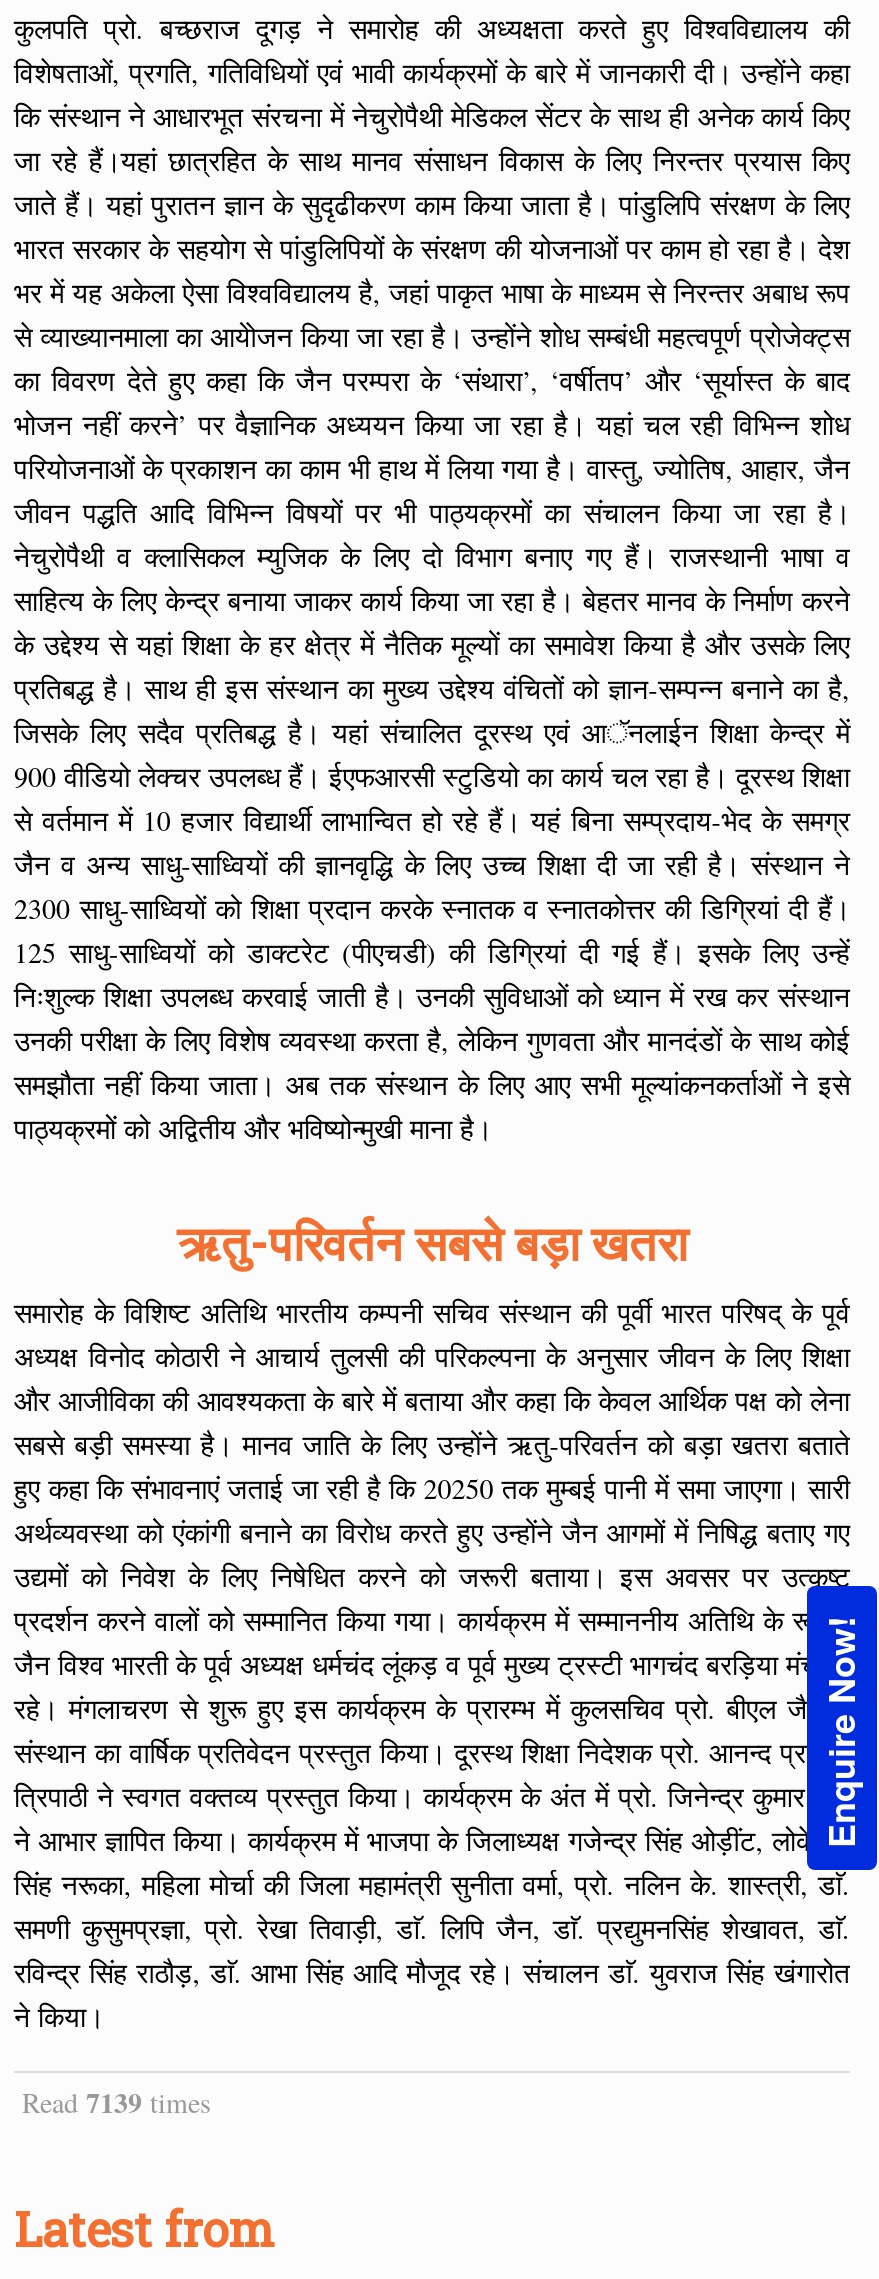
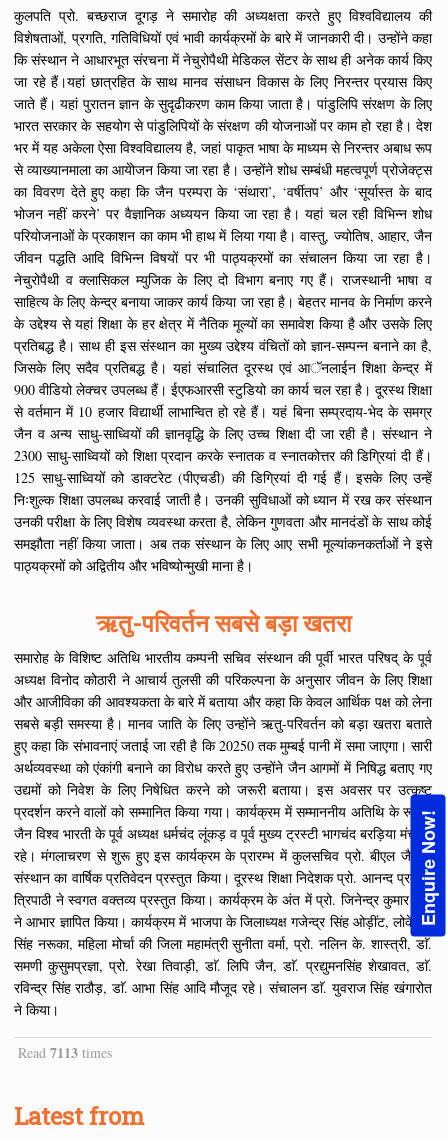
- Read 7139 times
+ Read 7113 times
